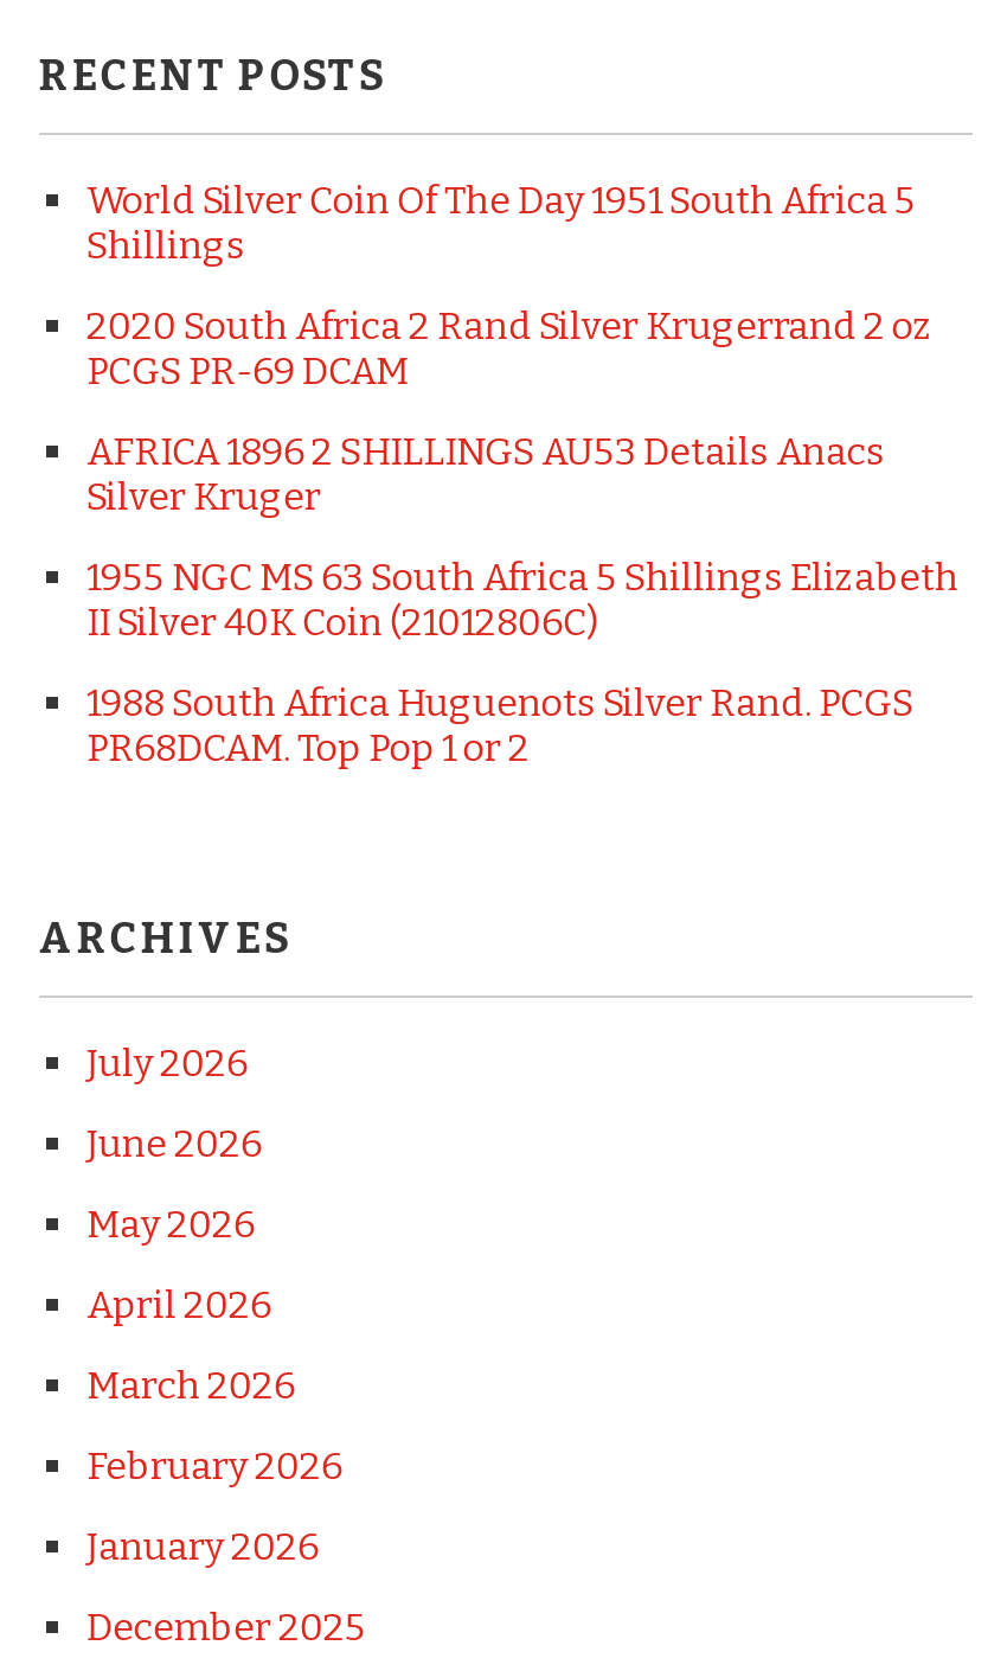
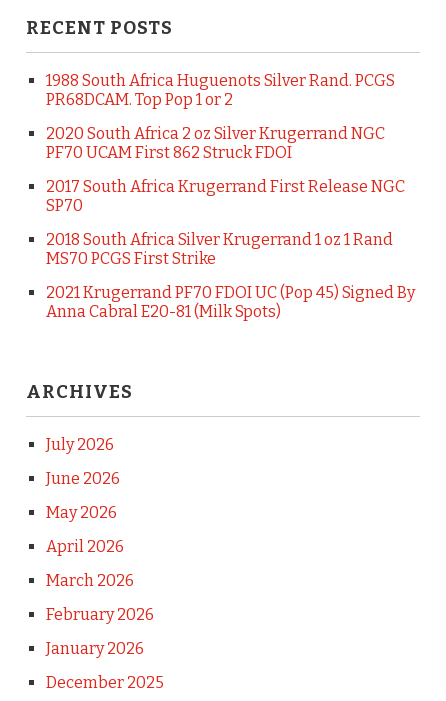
- World Silver Coin Of The Day 1951 South Africa 5
- Shillings
- 2020 South Africa 2 Rand Silver Krugerrand 2 oz
- PCGS PR-69 DCAM
- AFRICA 1896 2 SHILLINGS AU53 Details Anacs
- Silver Kruger
- 1955 NGC MS 63 South Africa 5 Shillings Elizabeth
- II Silver 40K Coin (21012806C)

moved up: 1988 South Africa Huguenots Silver Rand. PCGS | PR68DCAM. Top Pop 1 or 2

+ 2020 South Africa 2 oz Silver Krugerrand NGC
+ PF70 UCAM First 862 Struck FDOI
+ 2017 South Africa Krugerrand First Release NGC
+ SP70
+ 2018 South Africa Silver Krugerrand 1 oz 1 Rand
+ MS70 PCGS First Strike
+ 2021 Krugerrand PF70 FDOI UC (Pop 45) Signed By
+ Anna Cabral E20-81 (Milk Spots)
